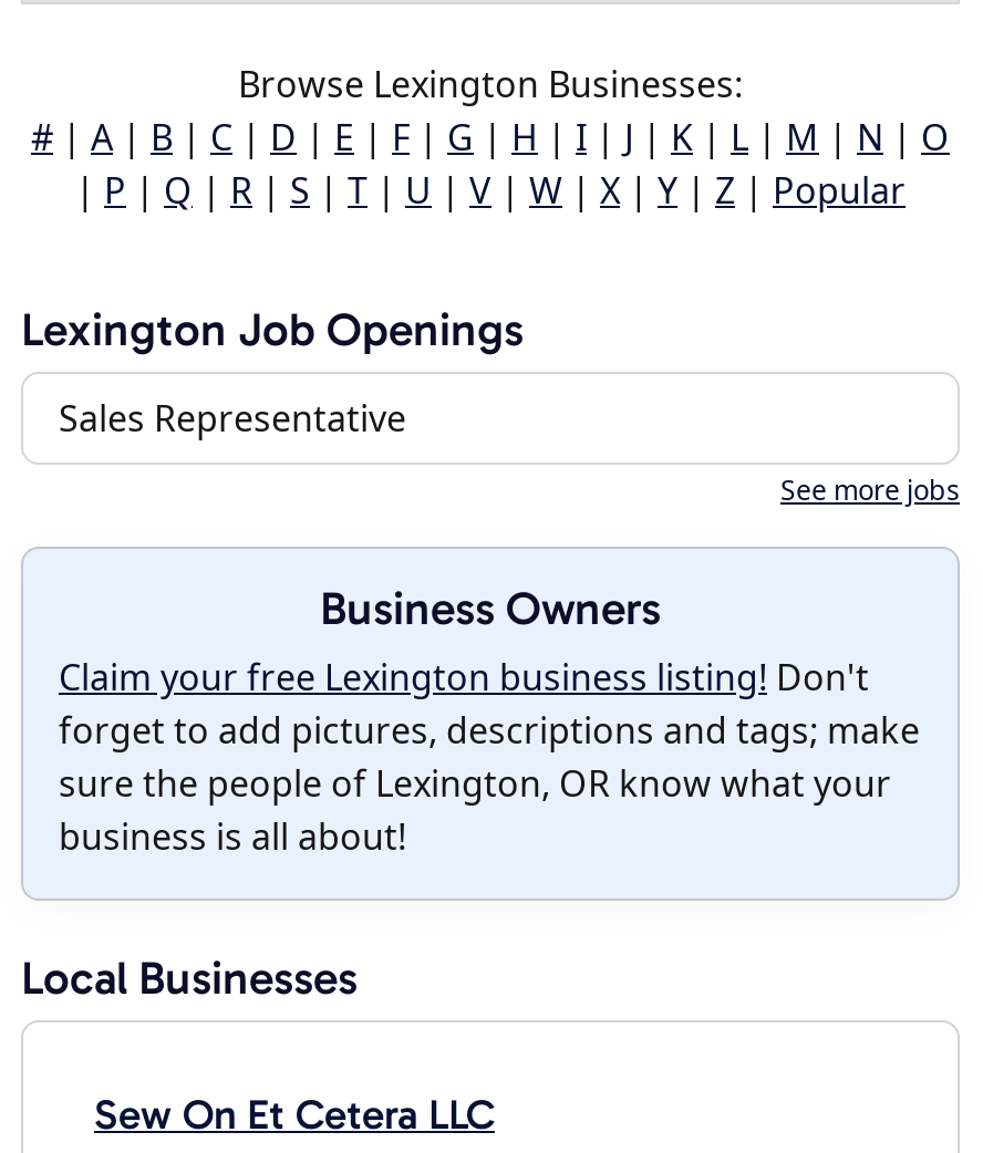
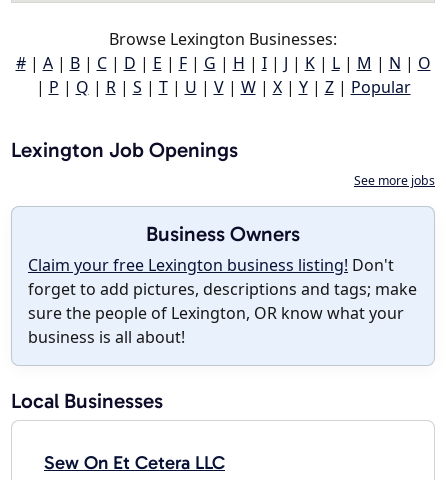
- Sales Representative
